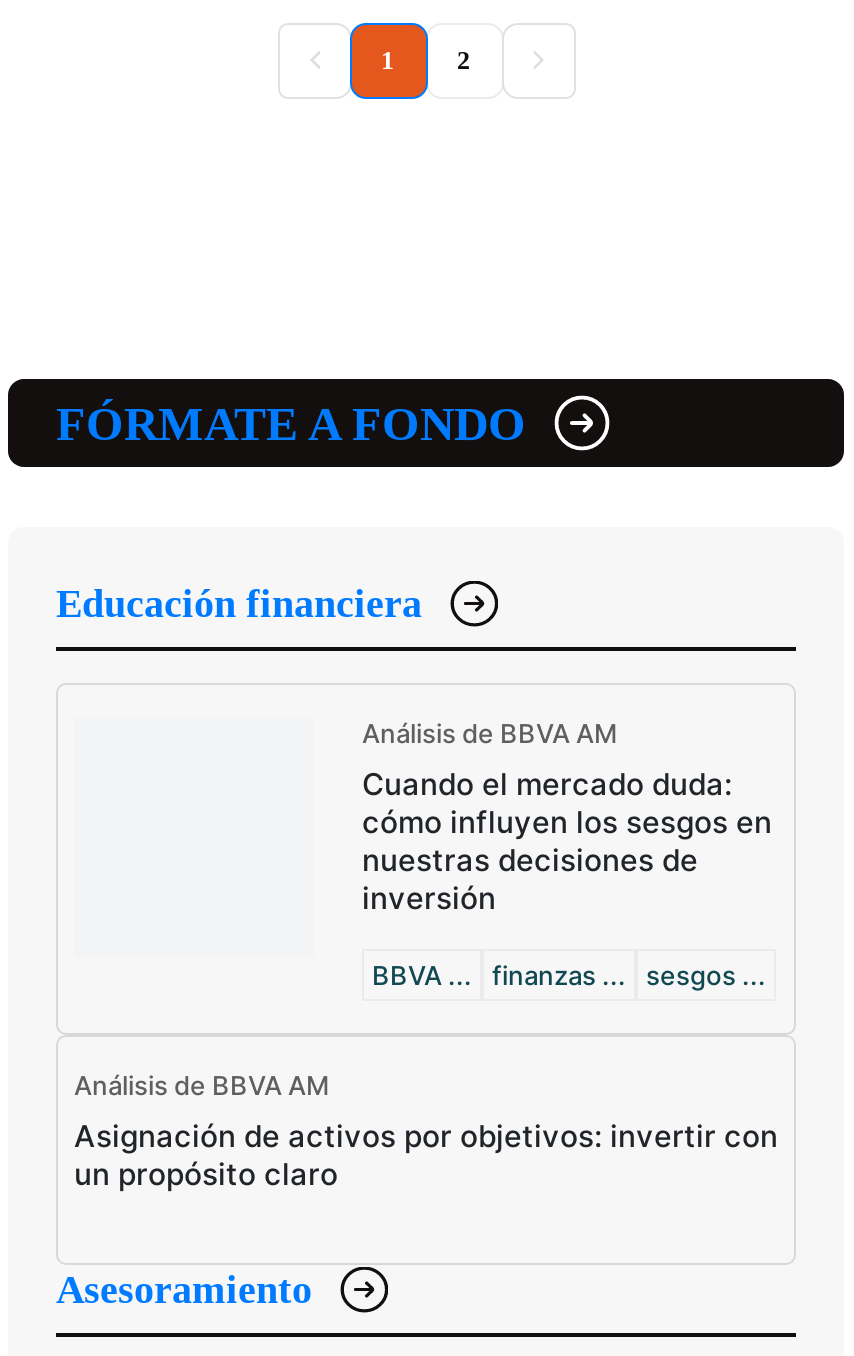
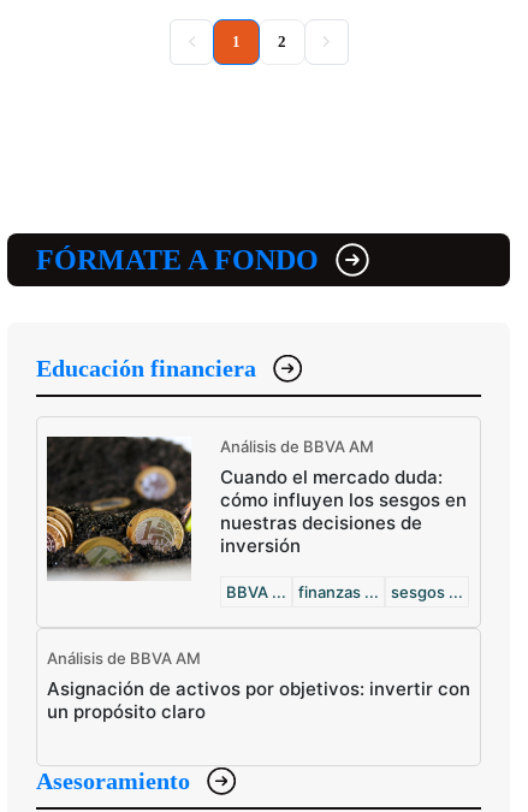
+ [image]
